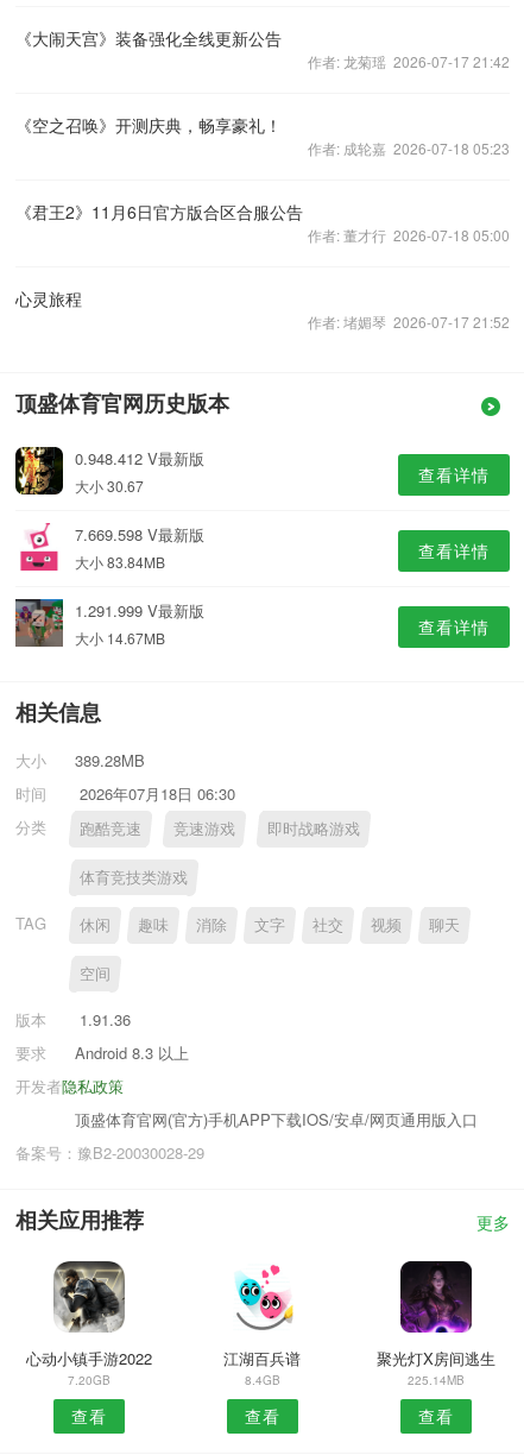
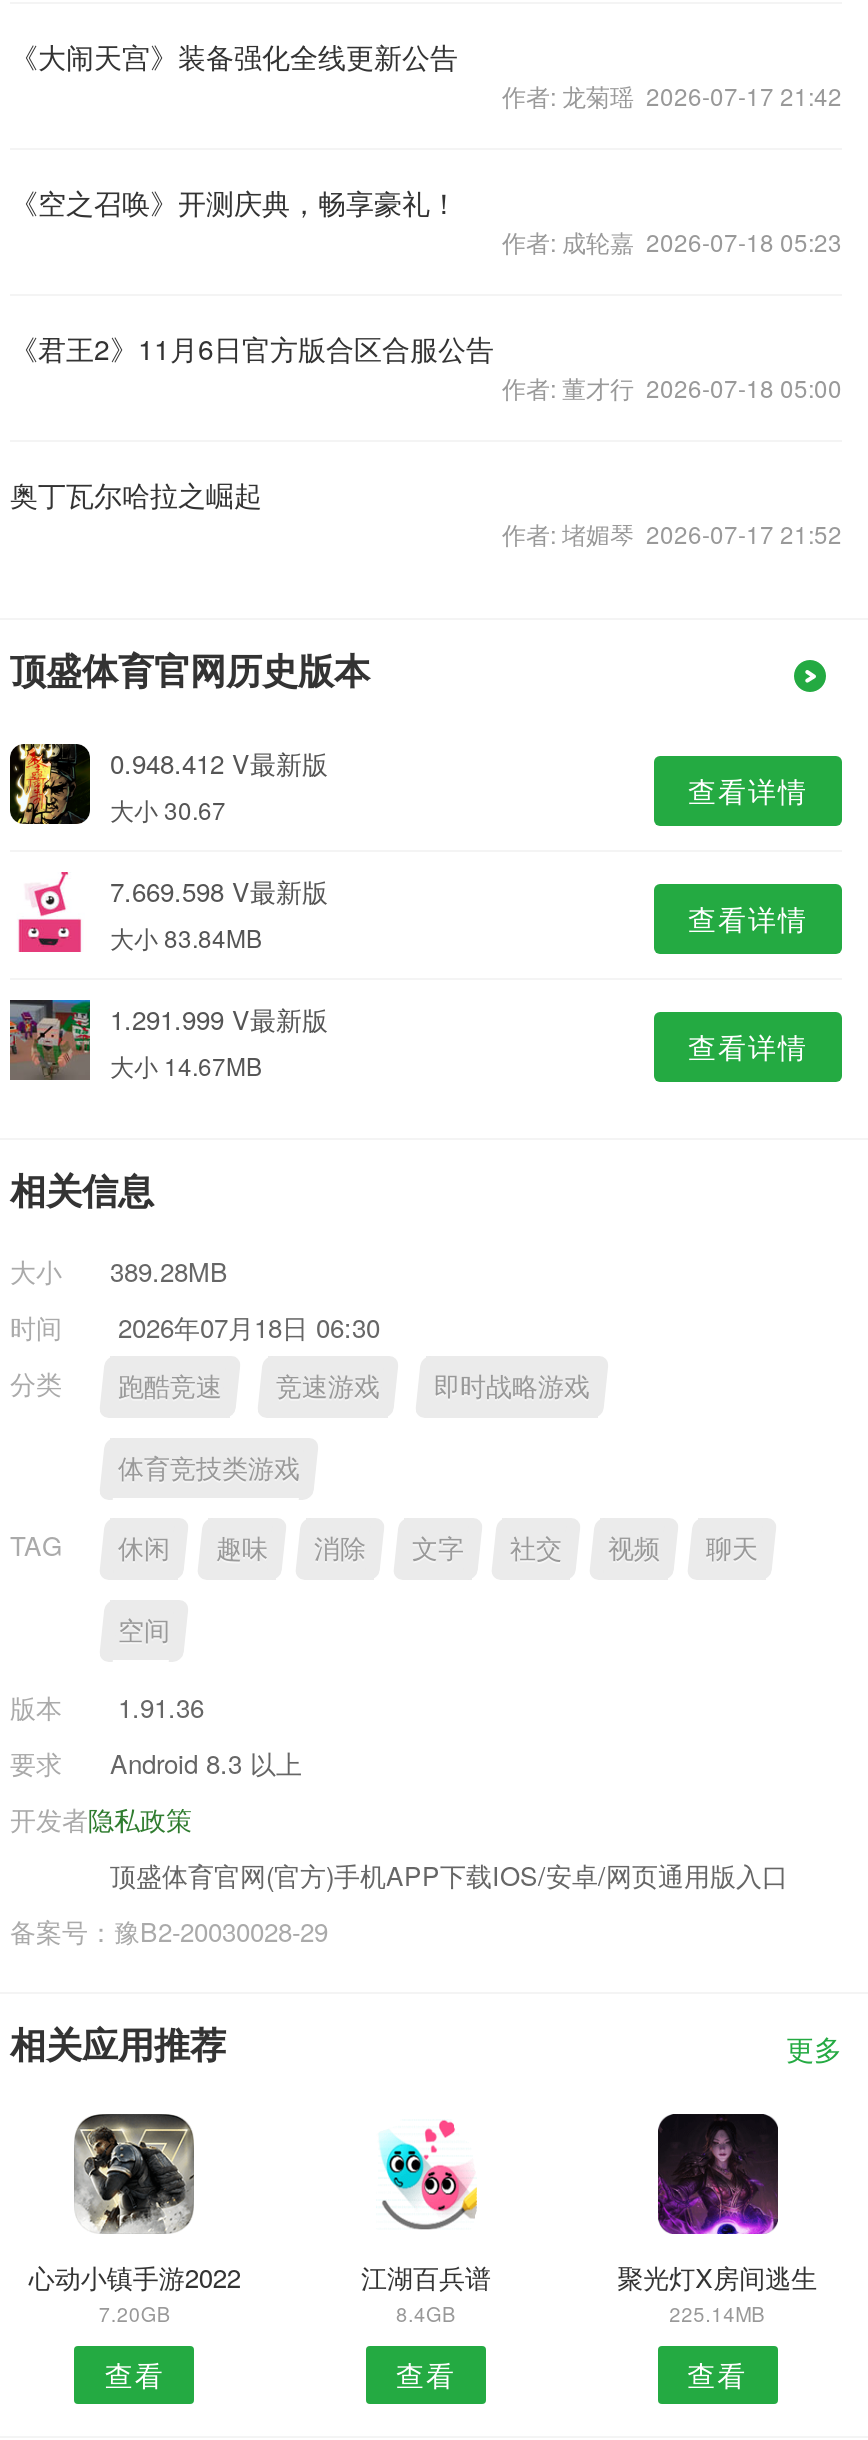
- 心灵旅程
+ 奥丁瓦尔哈拉之崛起
